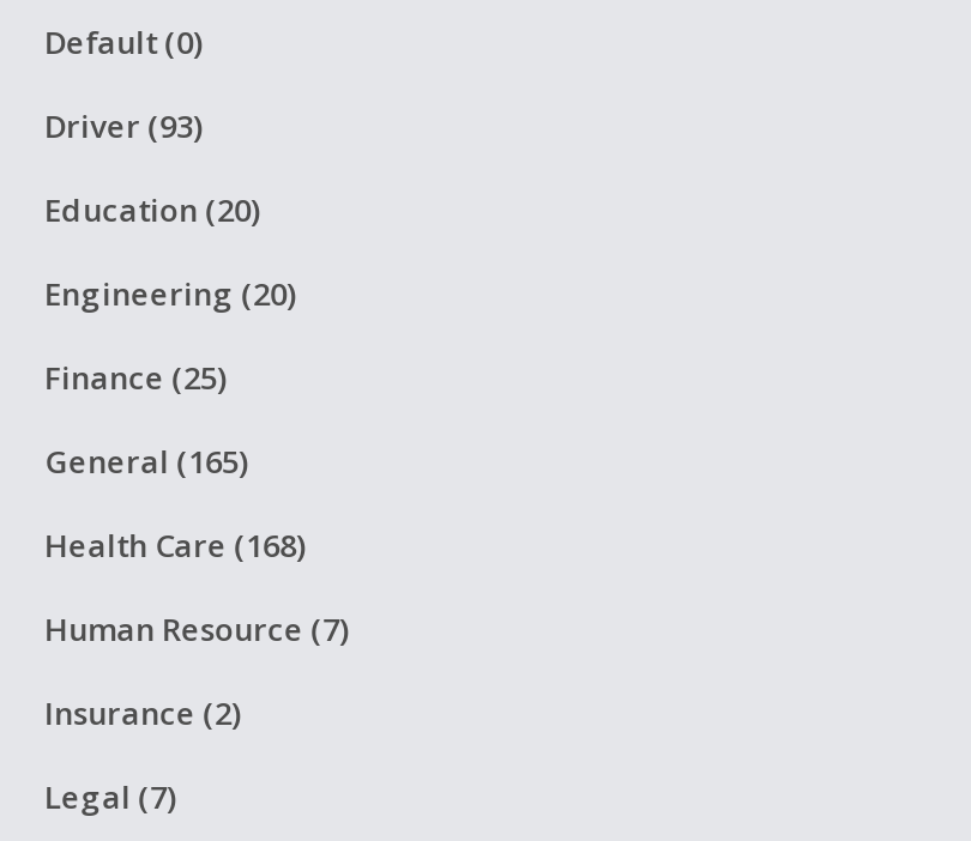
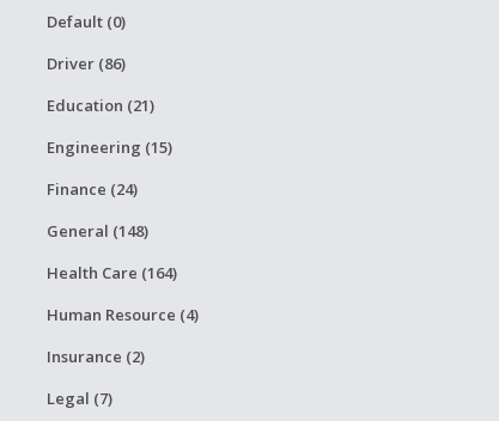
- Driver (93)
+ Driver (86)

- Education (20)
+ Education (21)

- Engineering (20)
+ Engineering (15)

- Finance (25)
+ Finance (24)

- General (165)
+ General (148)

- Health Care (168)
+ Health Care (164)

- Human Resource (7)
+ Human Resource (4)
